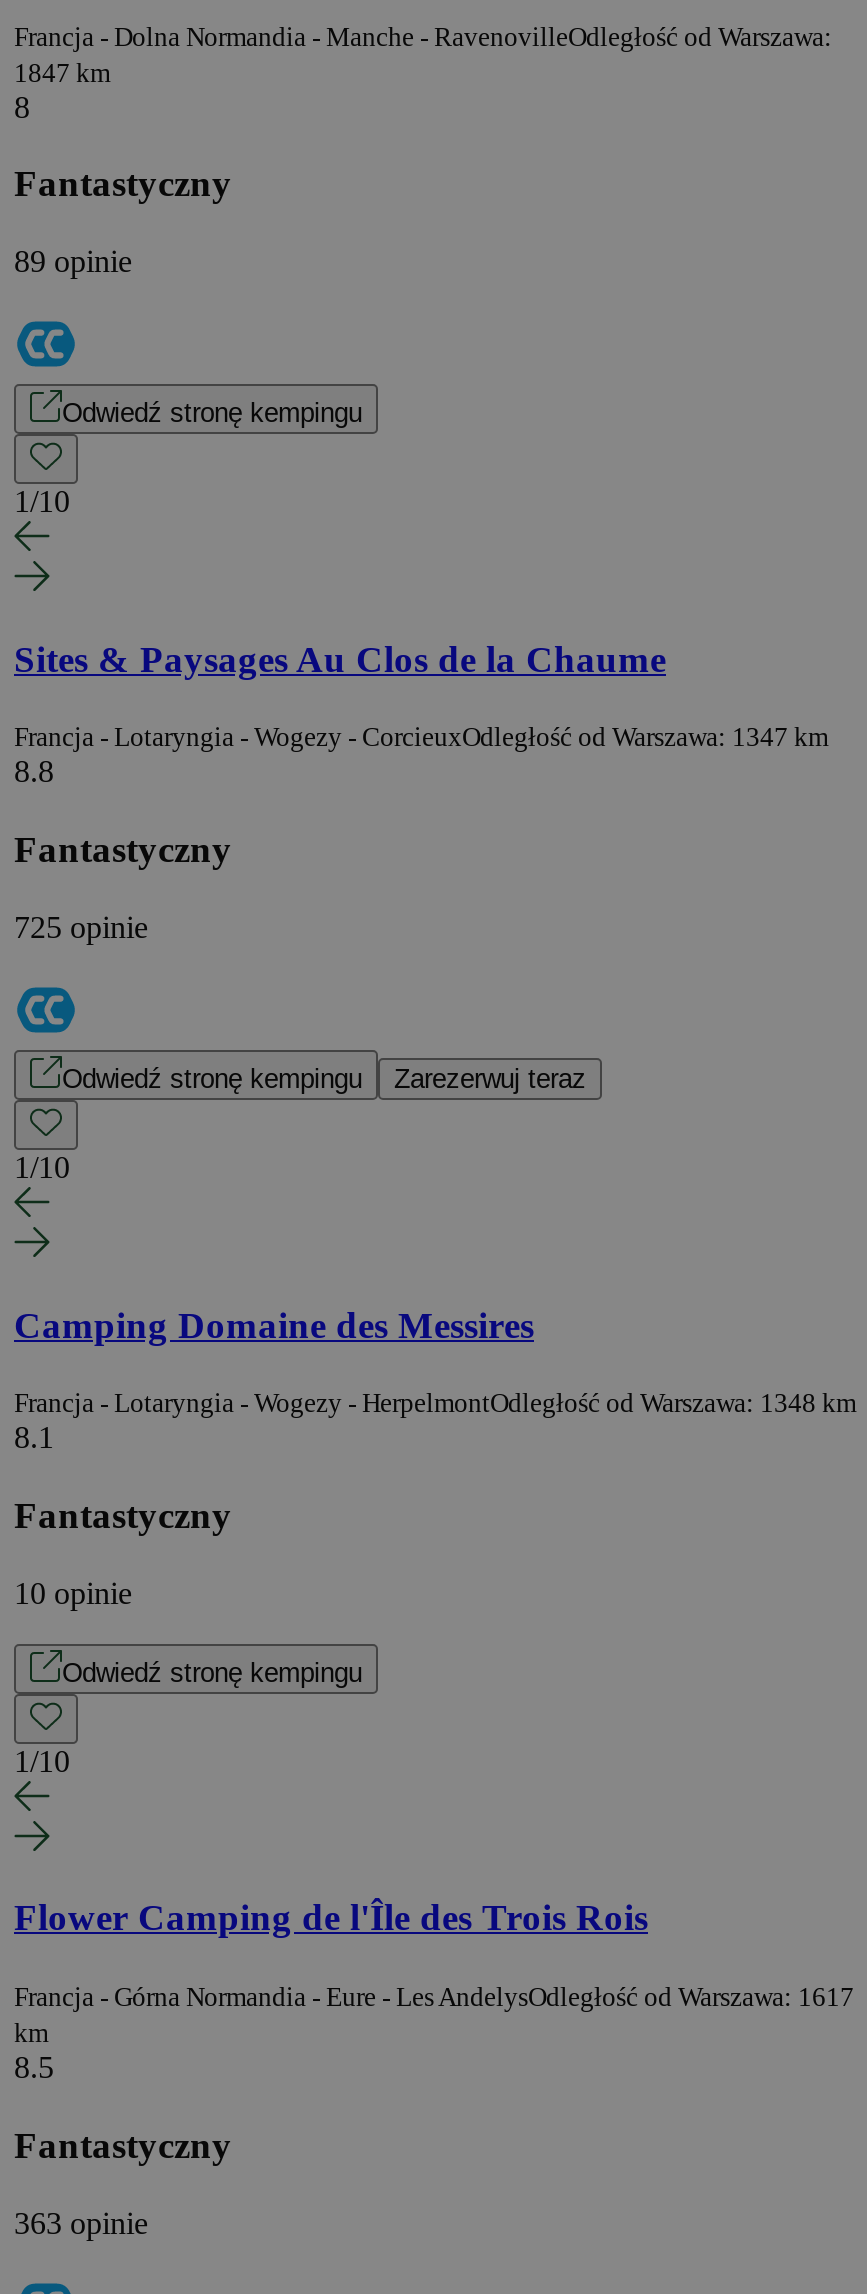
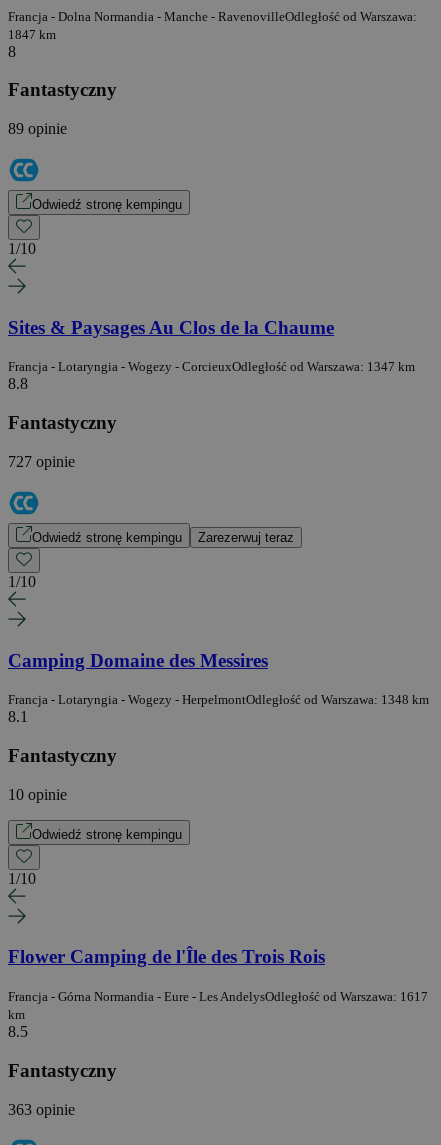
- 725 opinie
+ 727 opinie
